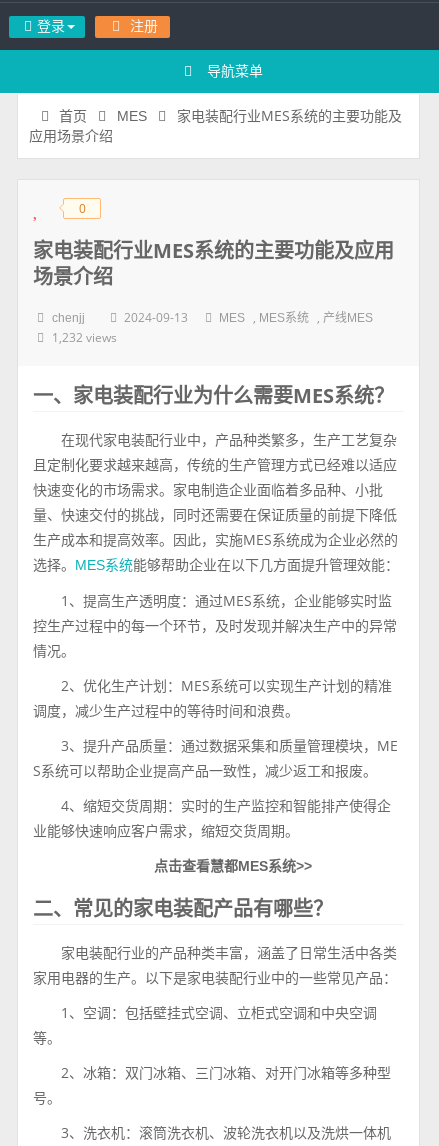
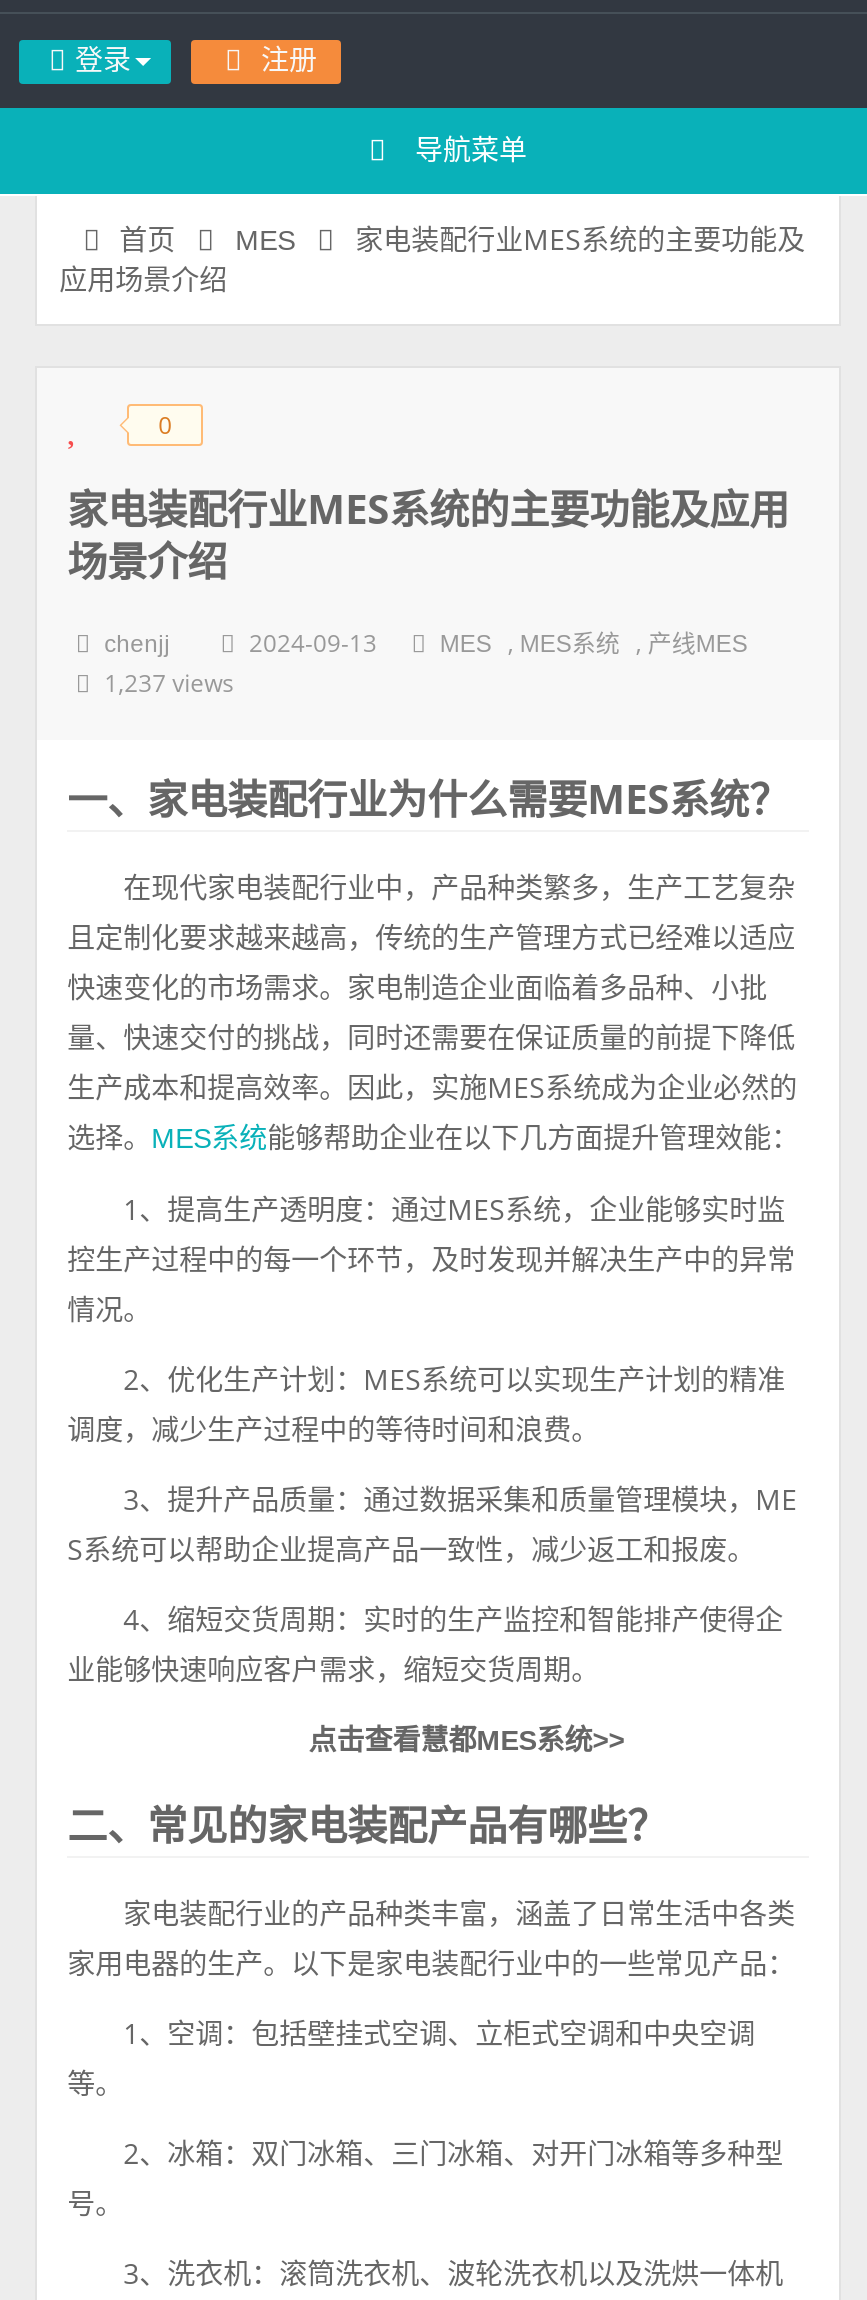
- 1,232 views
+ 1,237 views
